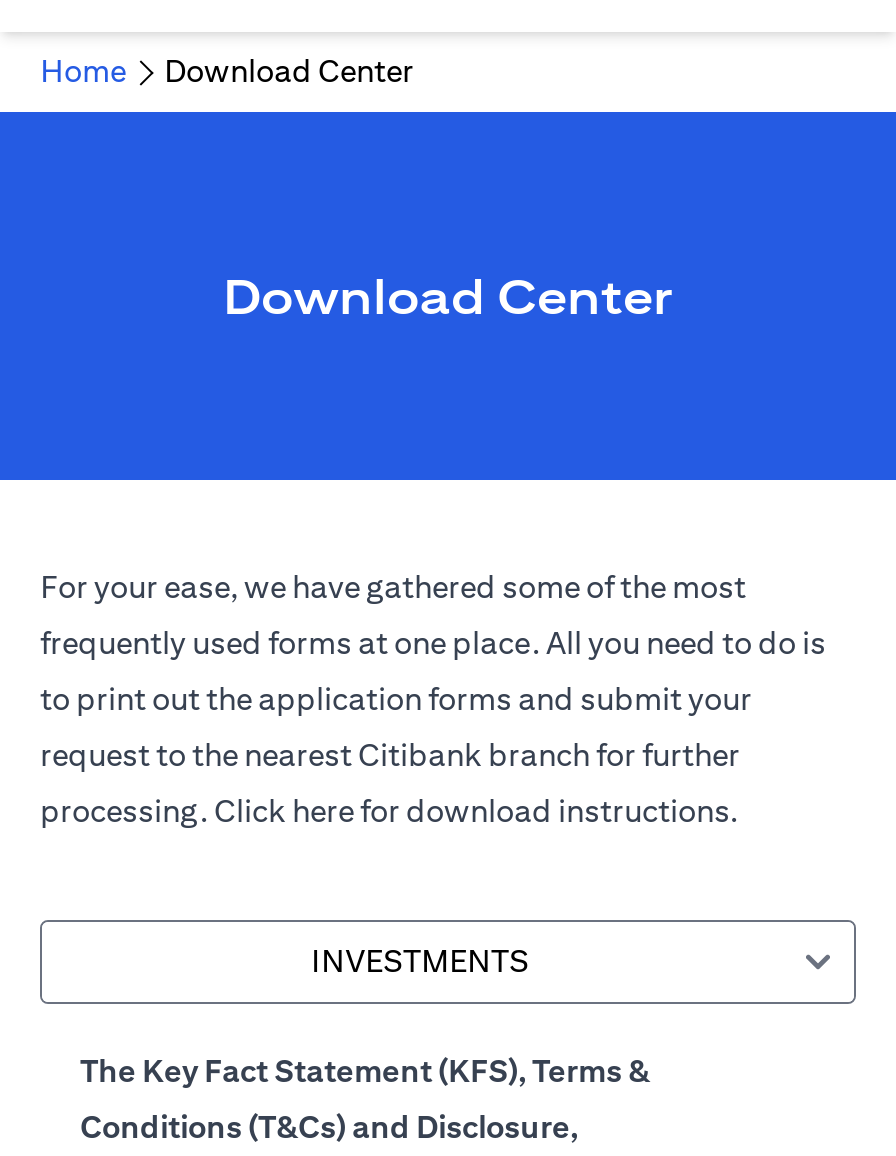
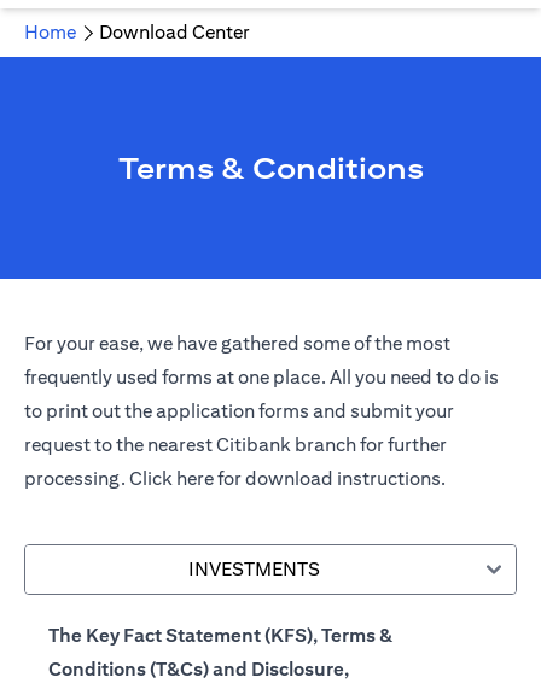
- Download Center
+ Terms & Conditions
